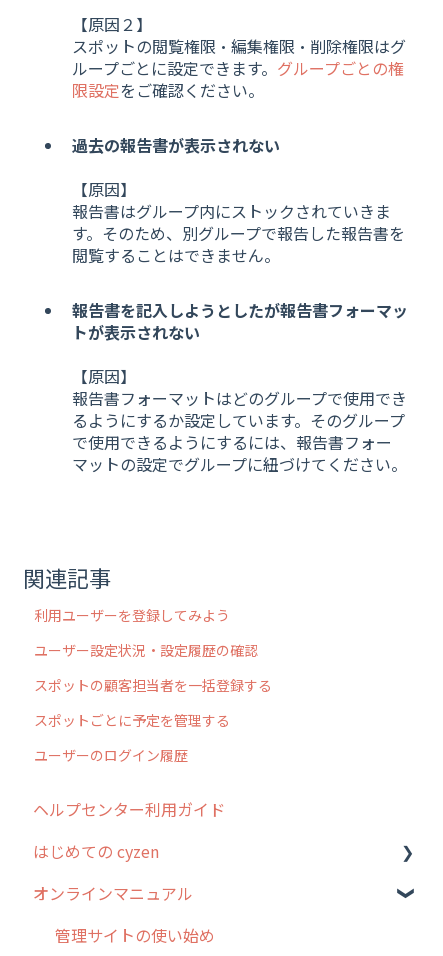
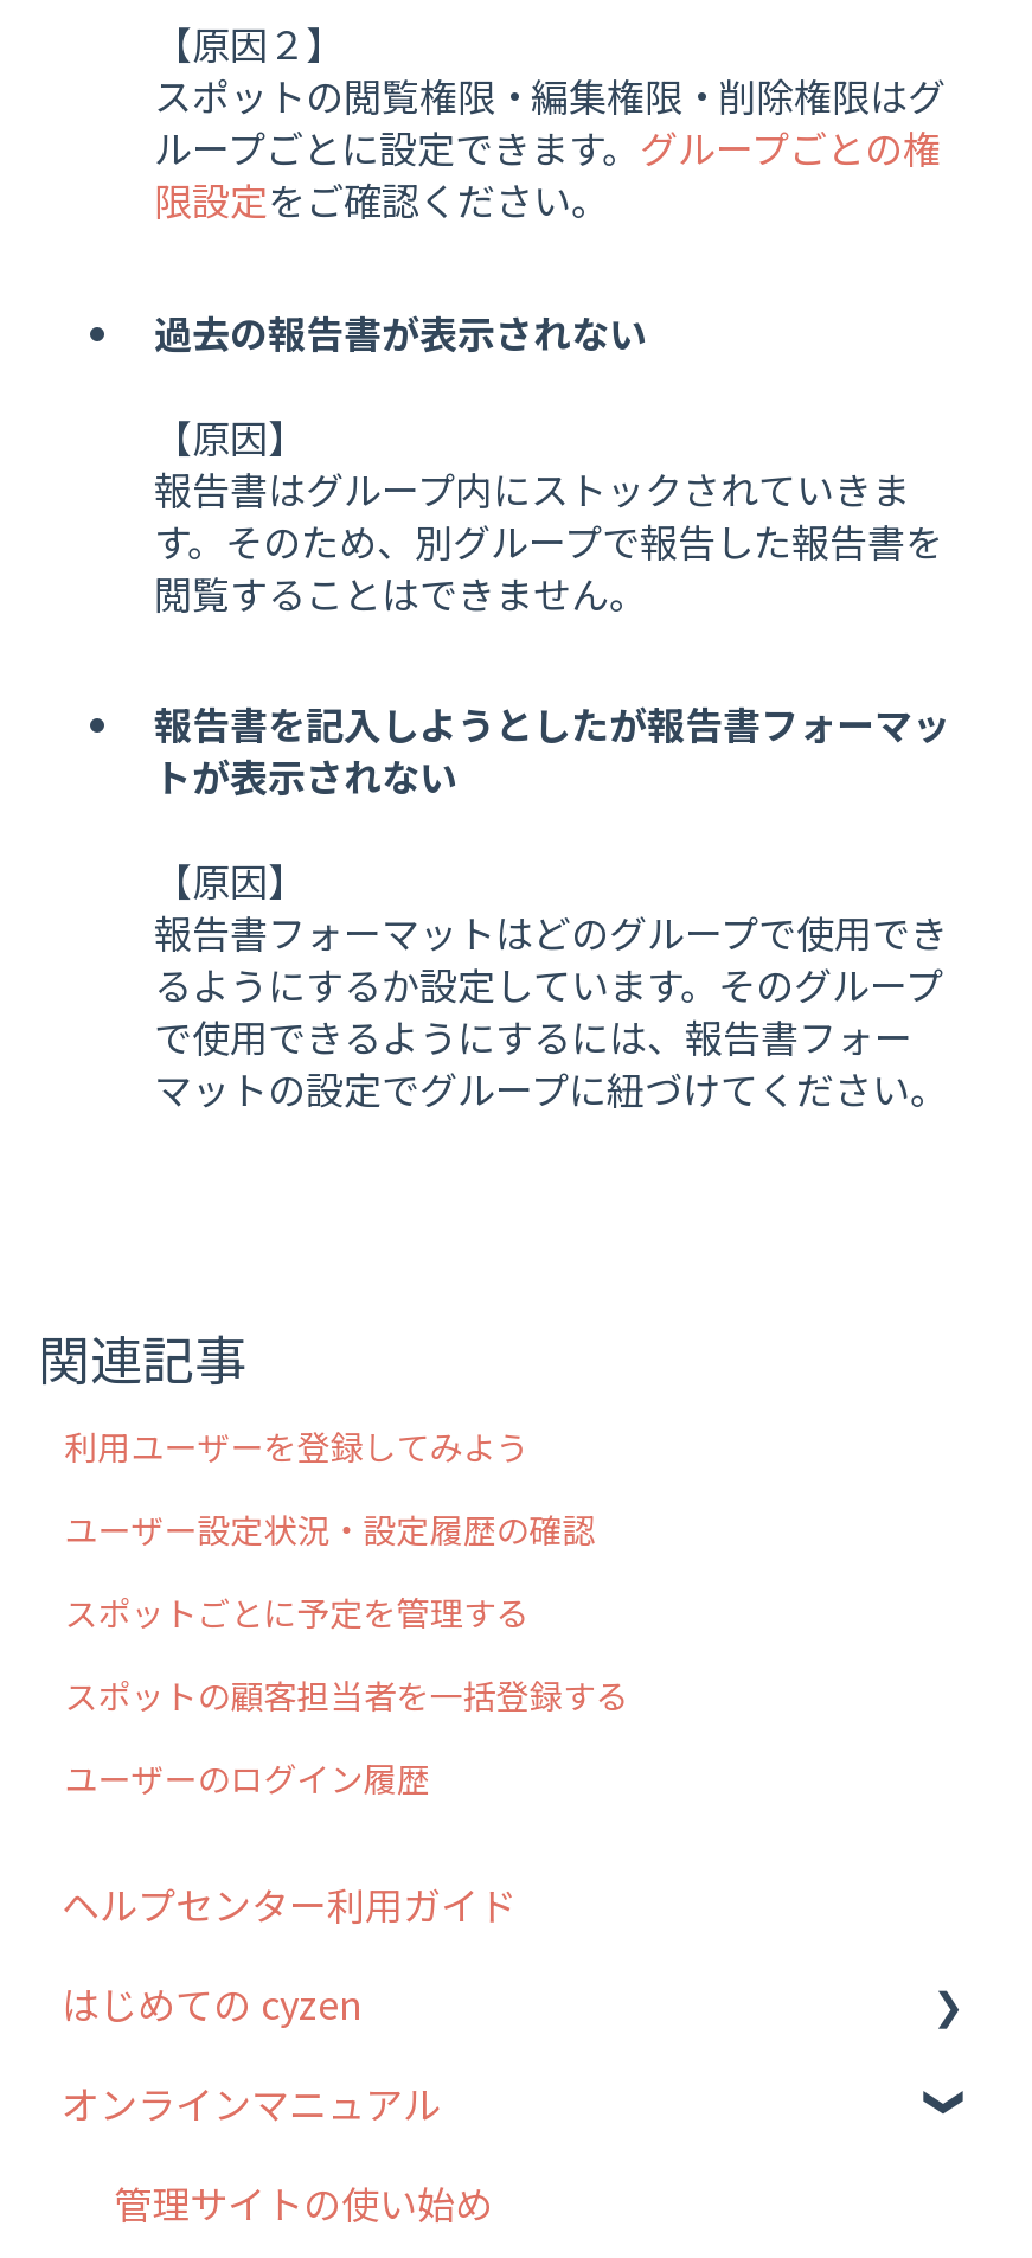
moved down: スポットの顧客担当者を一括登録する

moved up: スポットごとに予定を管理する
